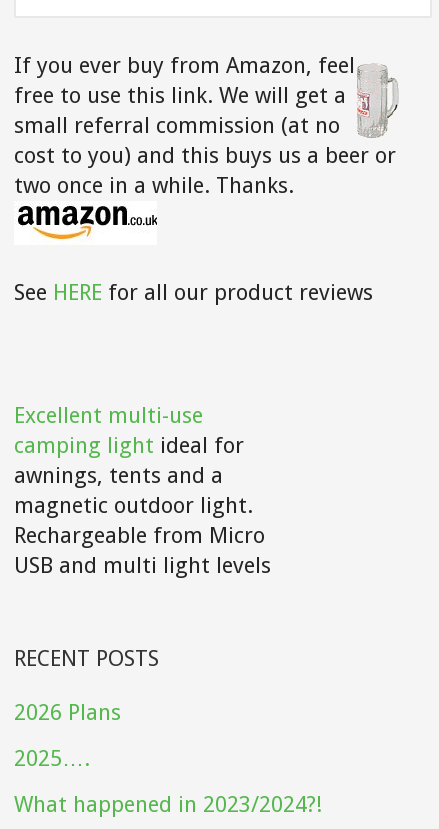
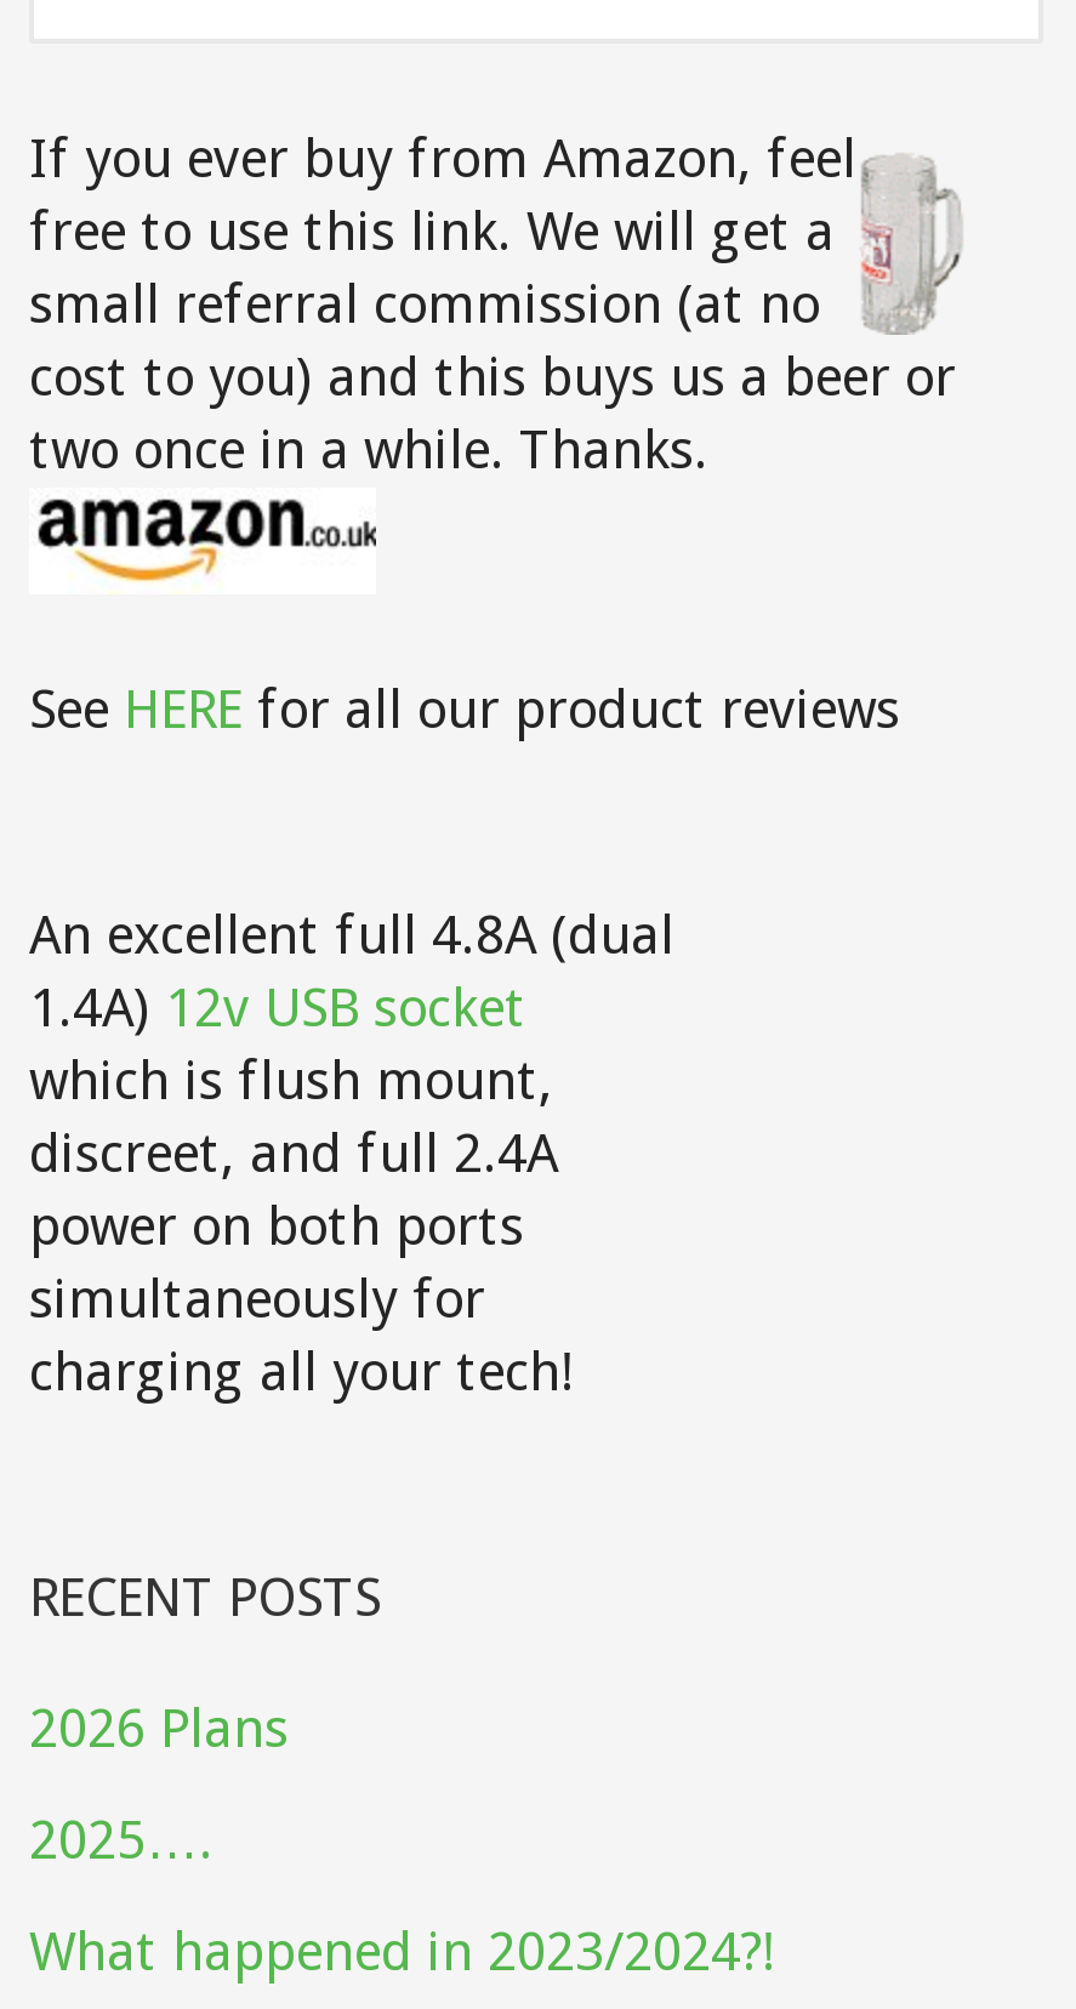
- Excellent multi-use
- camping light ideal for
- awnings, tents and a
- magnetic outdoor light.
- Rechargeable from Micro
- USB and multi light levels
+ An excellent full 4.8A (dual
+ 1.4A) 12v USB socket
+ which is flush mount,
+ discreet, and full 2.4A
+ power on both ports
+ simultaneously for
+ charging all your tech!
